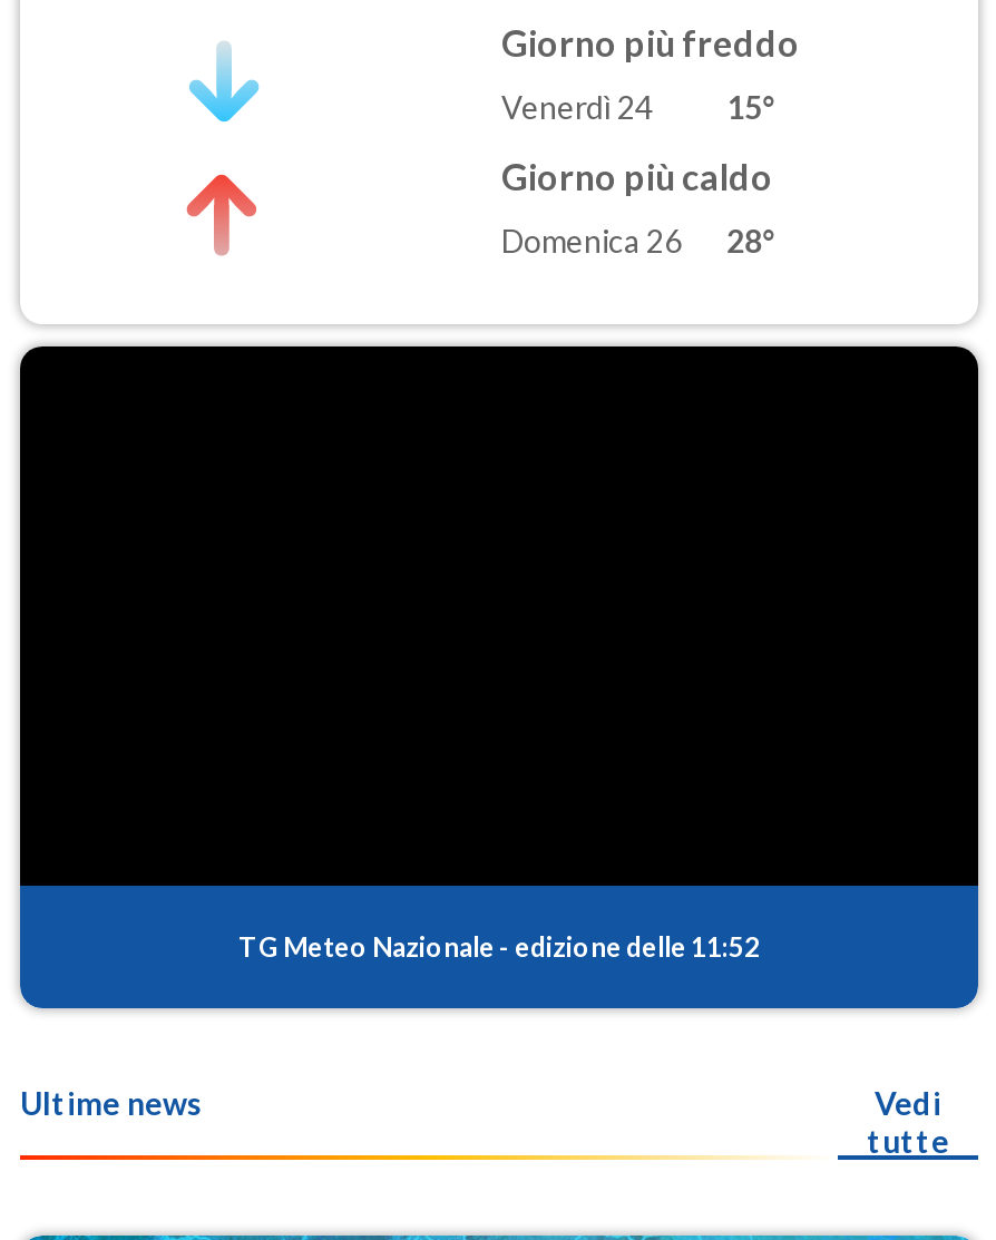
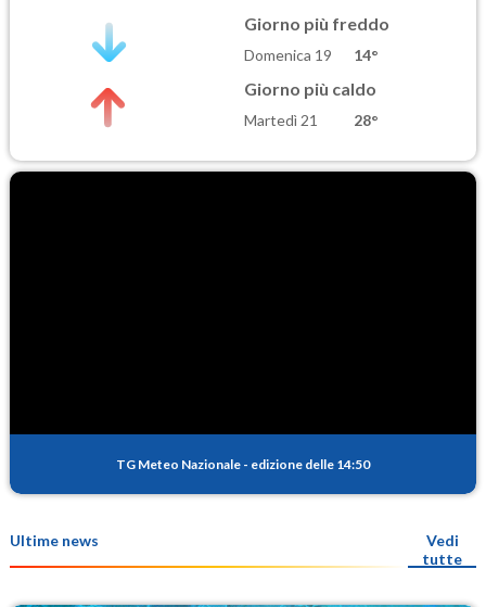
- Venerdì 24
- 15°
+ Domenica 19
+ 14°

- Domenica 26 28°
+ Martedì 21 28°

- TG Meteo Nazionale - edizione delle 11:52
+ TG Meteo Nazionale - edizione delle 14:50
